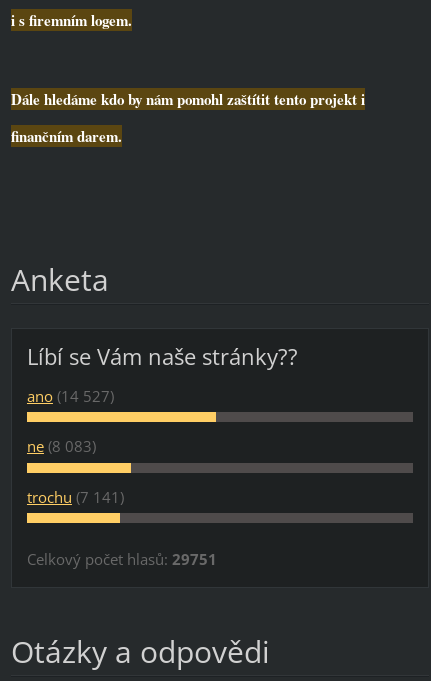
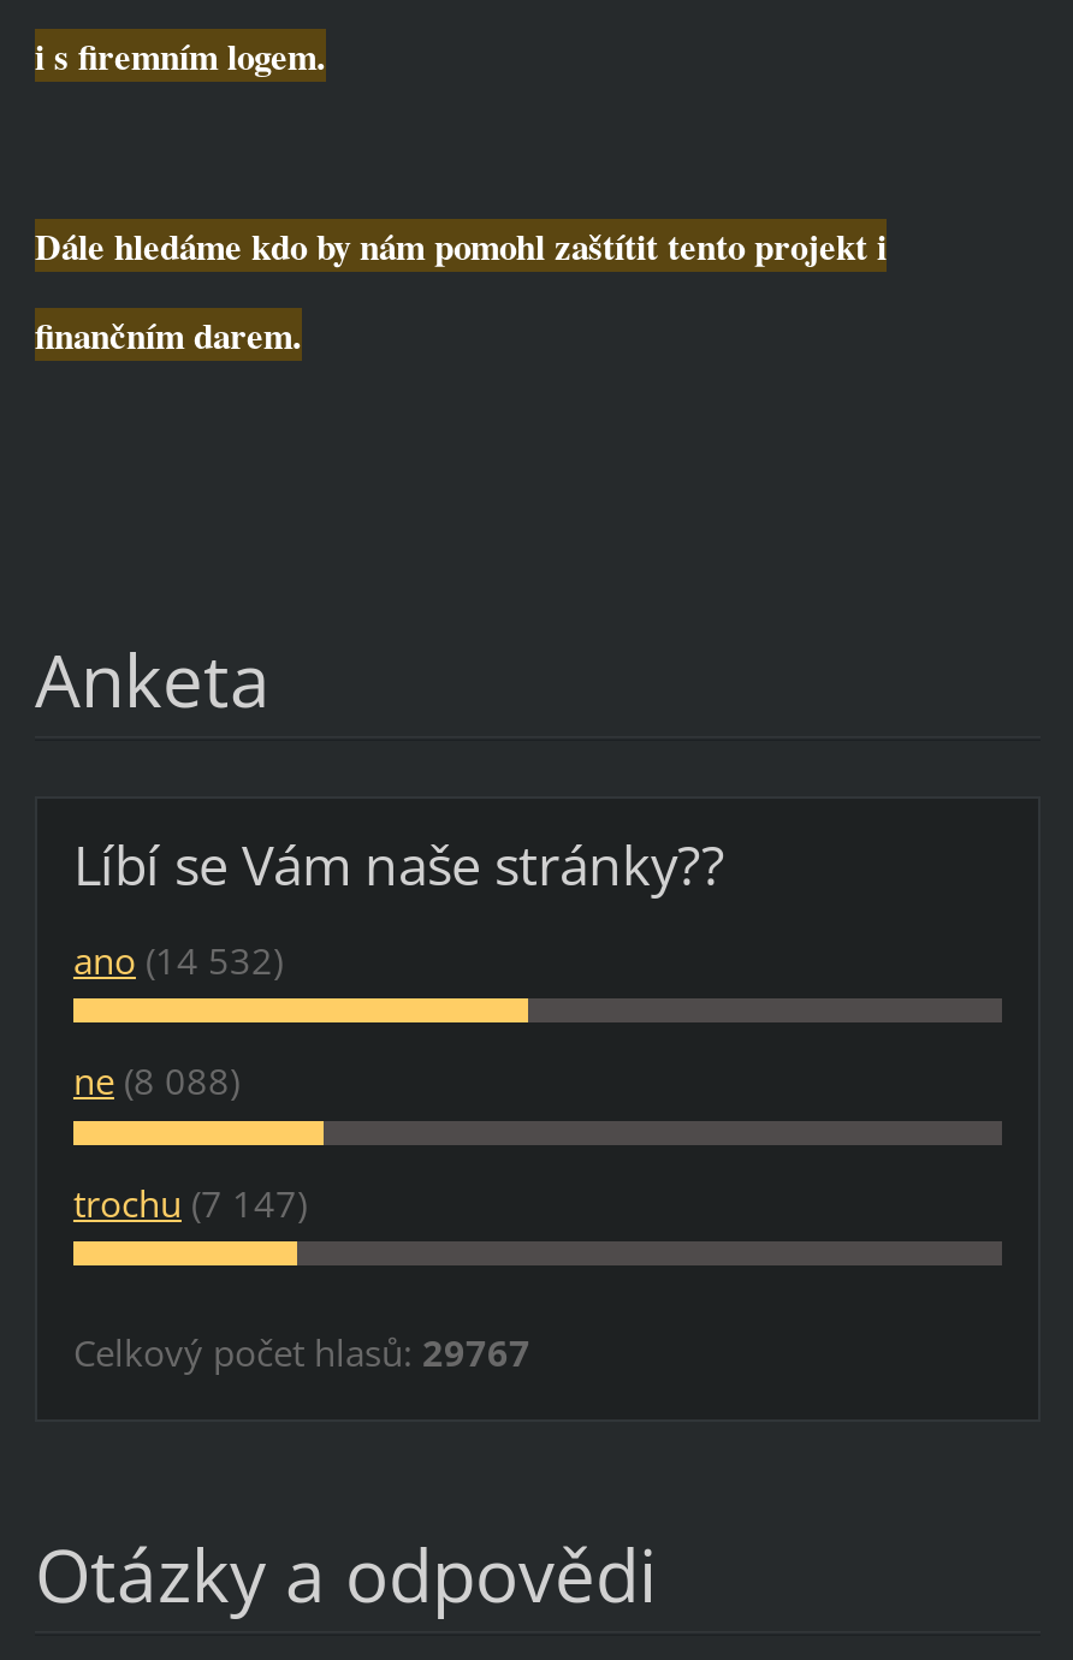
- ano (14 527)
+ ano (14 532)

- ne (8 083)
+ ne (8 088)

- trochu (7 141)
+ trochu (7 147)

- Celkový počet hlasů: 29751
+ Celkový počet hlasů: 29767
